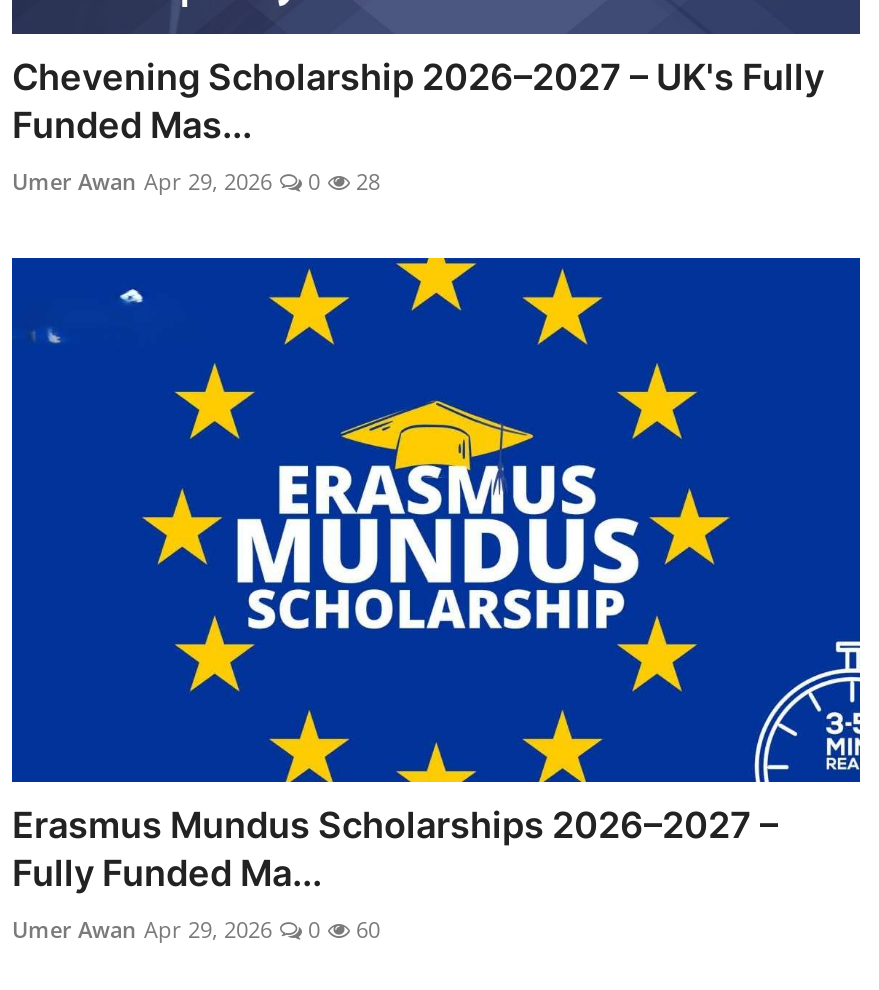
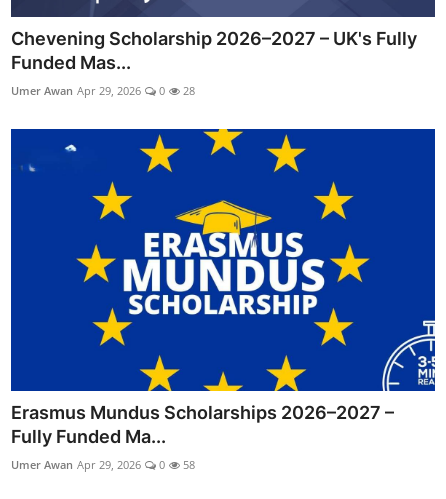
- Umer Awan Apr 29, 2026 0 60
+ Umer Awan Apr 29, 2026 0 58
